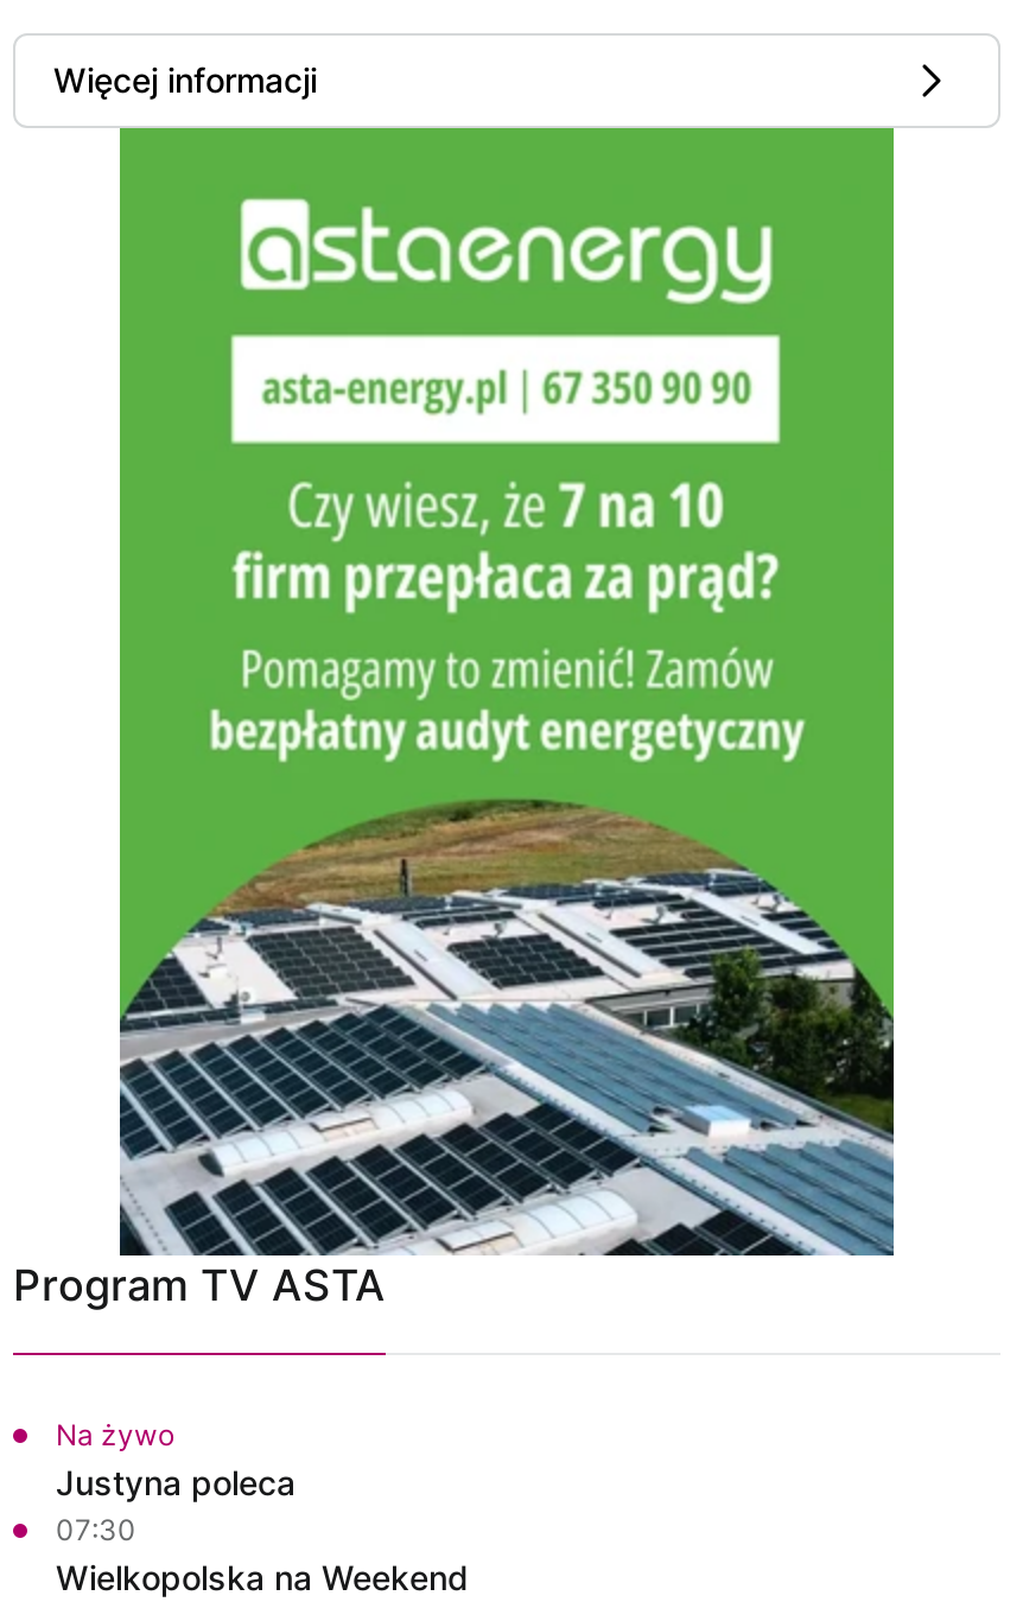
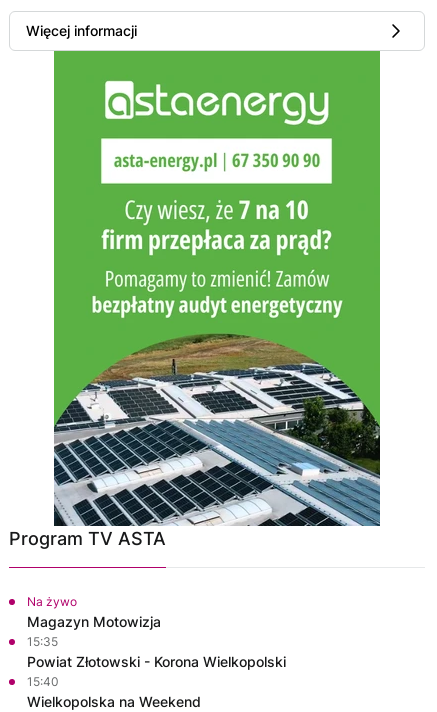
- Justyna poleca
- 07:30
+ Magazyn Motowizja
+ 15:35
+ Powiat Złotowski - Korona Wielkopolski
+ 15:40
